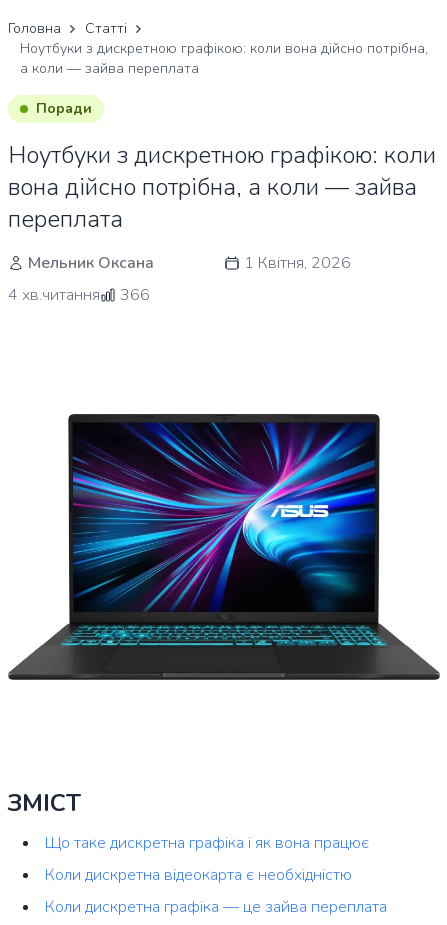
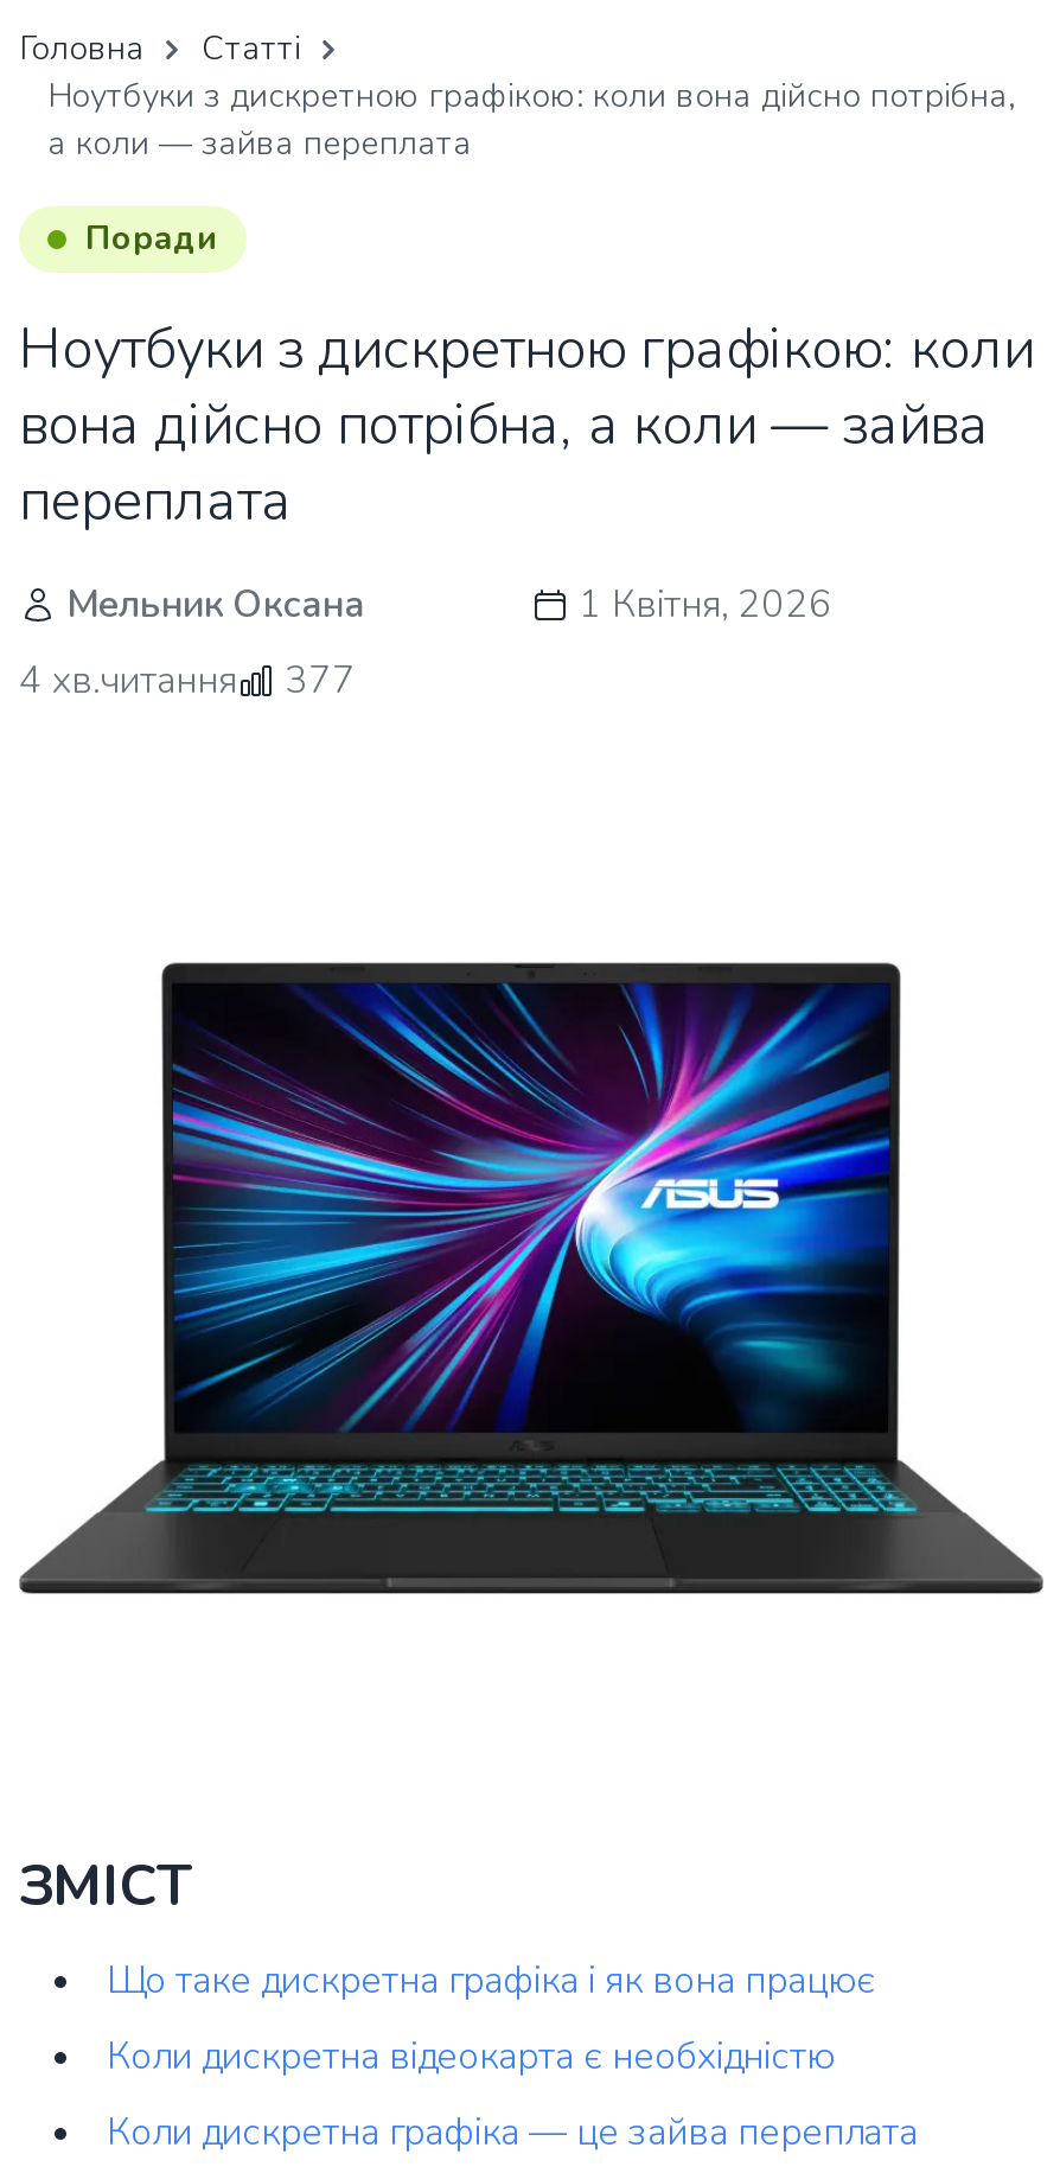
- 4 хв.читання 366
+ 4 хв.читання 377
